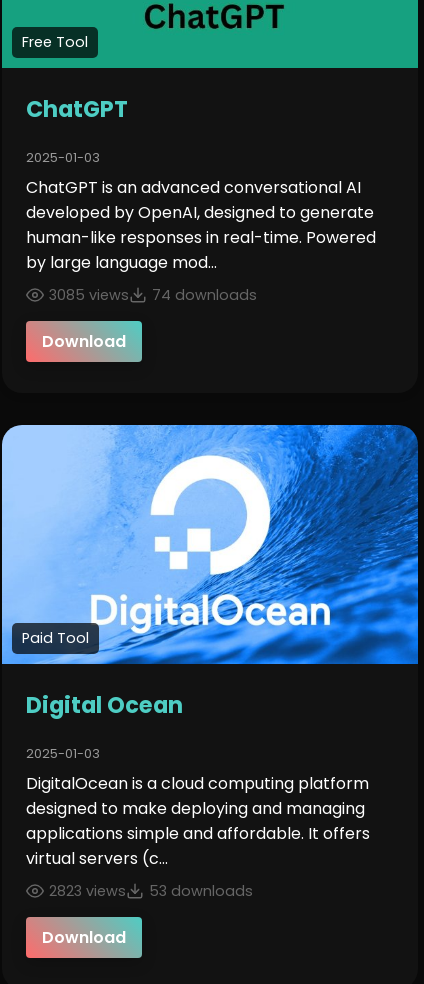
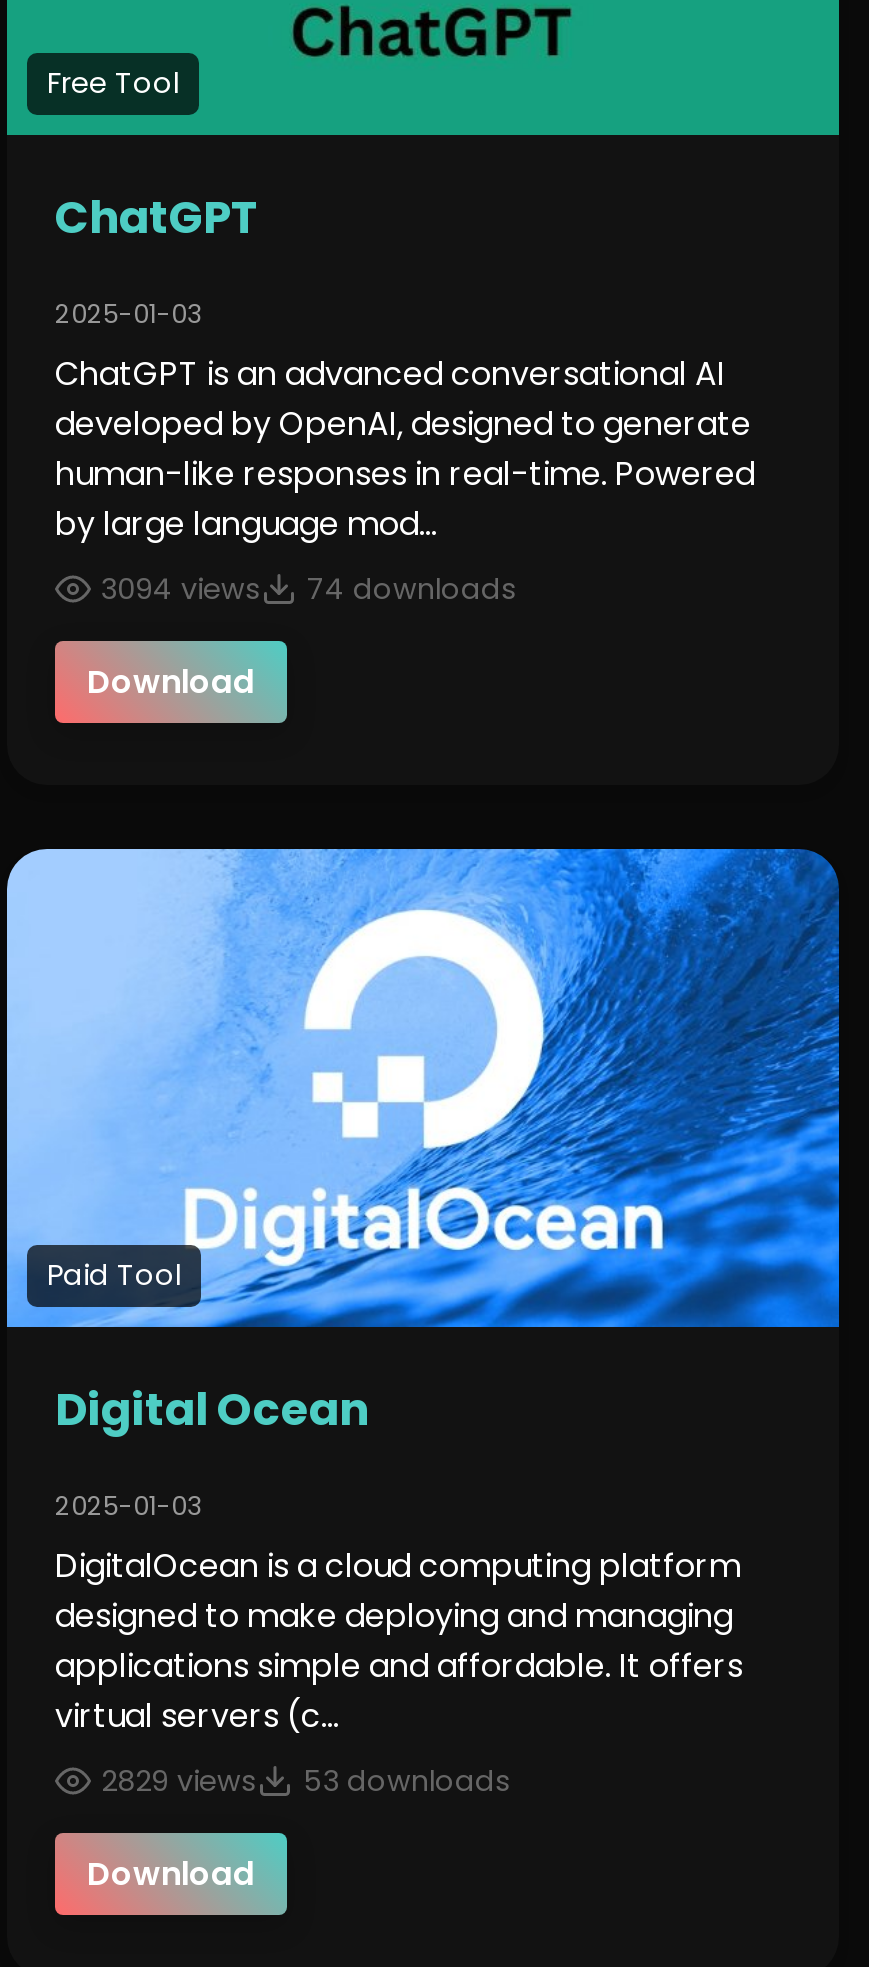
- 3085 views 74 downloads
+ 3094 views 74 downloads

- 2823 views 53 downloads
+ 2829 views 53 downloads
